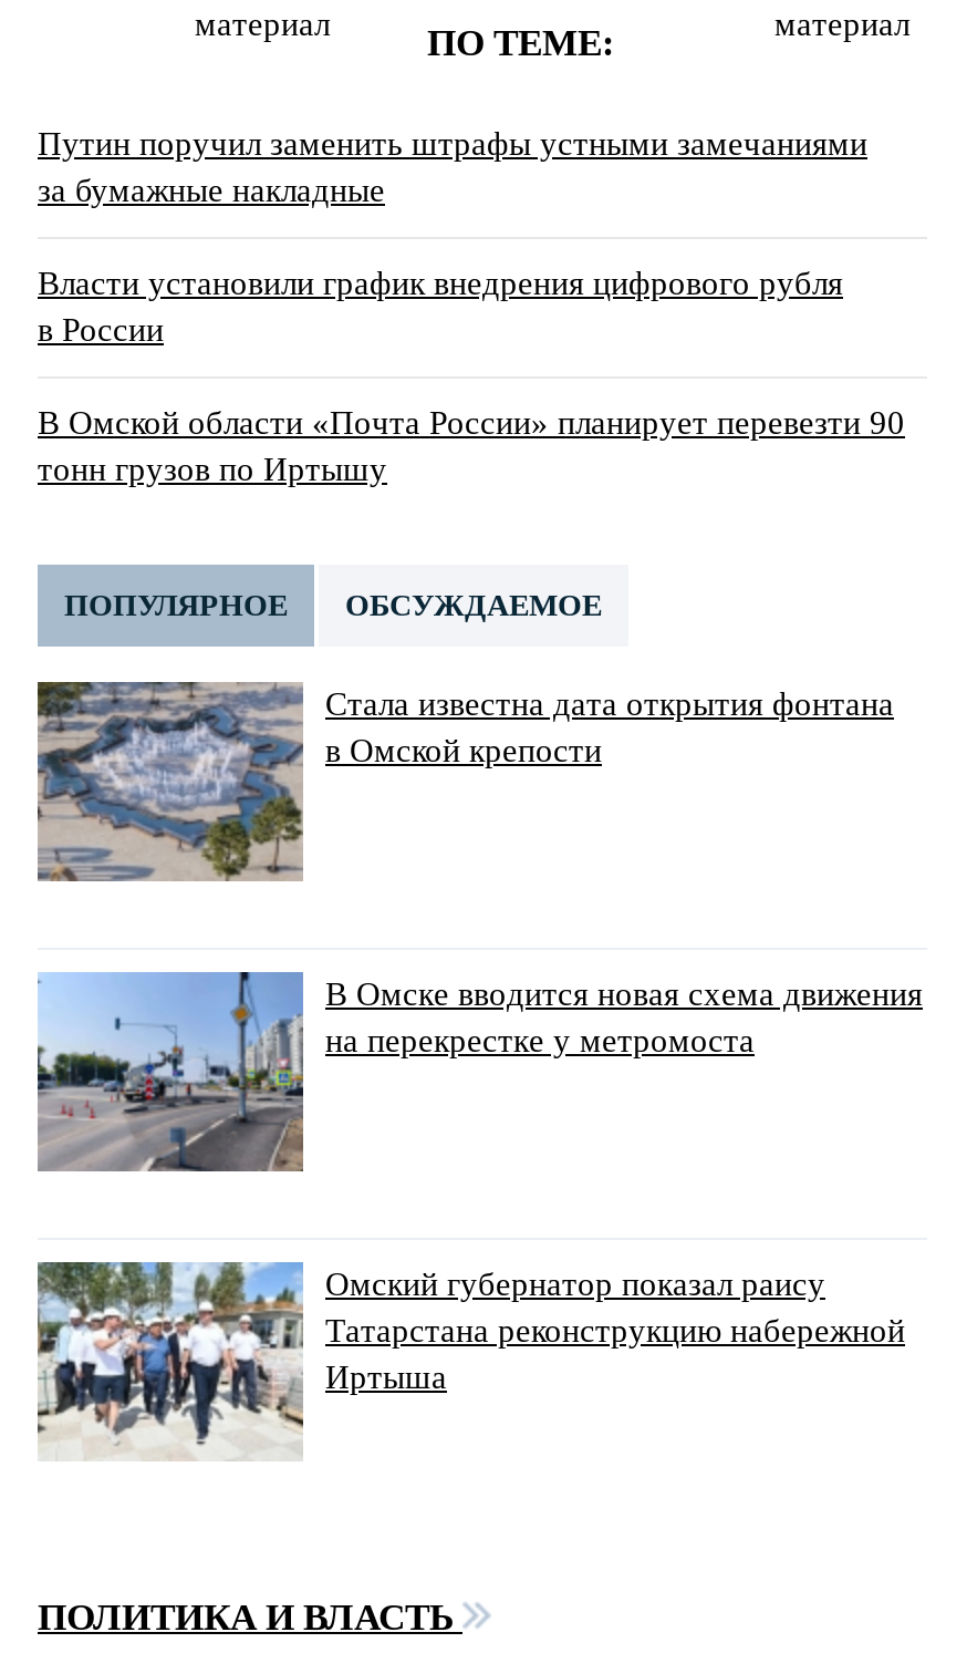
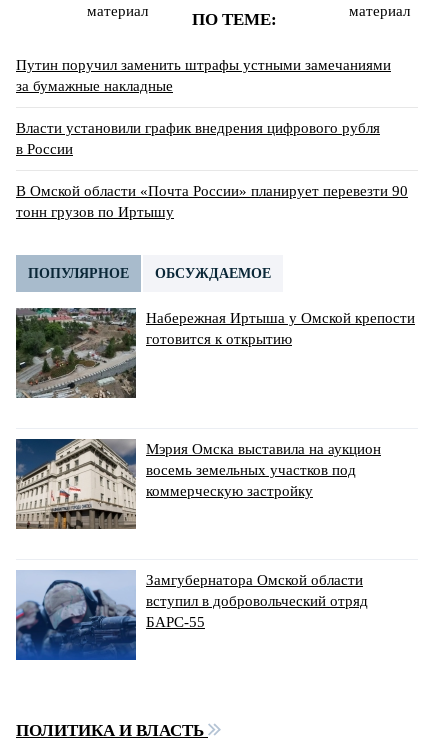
- [image]
- Стала известна дата открытия фонтана
- в Омской крепости
+ [image]
+ Набережная Иртыша у Омской крепости
+ готовится к открытию

- [image]
- В Омске вводится новая схема движения
- на перекрестке у метромоста
+ [image]
+ Мэрия Омска выставила на аукцион
+ восемь земельных участков под
+ коммерческую застройку

- [image]
- Омский губернатор показал раису
- Татарстана реконструкцию набережной
- Иртыша
+ [image]
+ Замгубернатора Омской области
+ вступил в добровольческий отряд
+ БАРС-55
